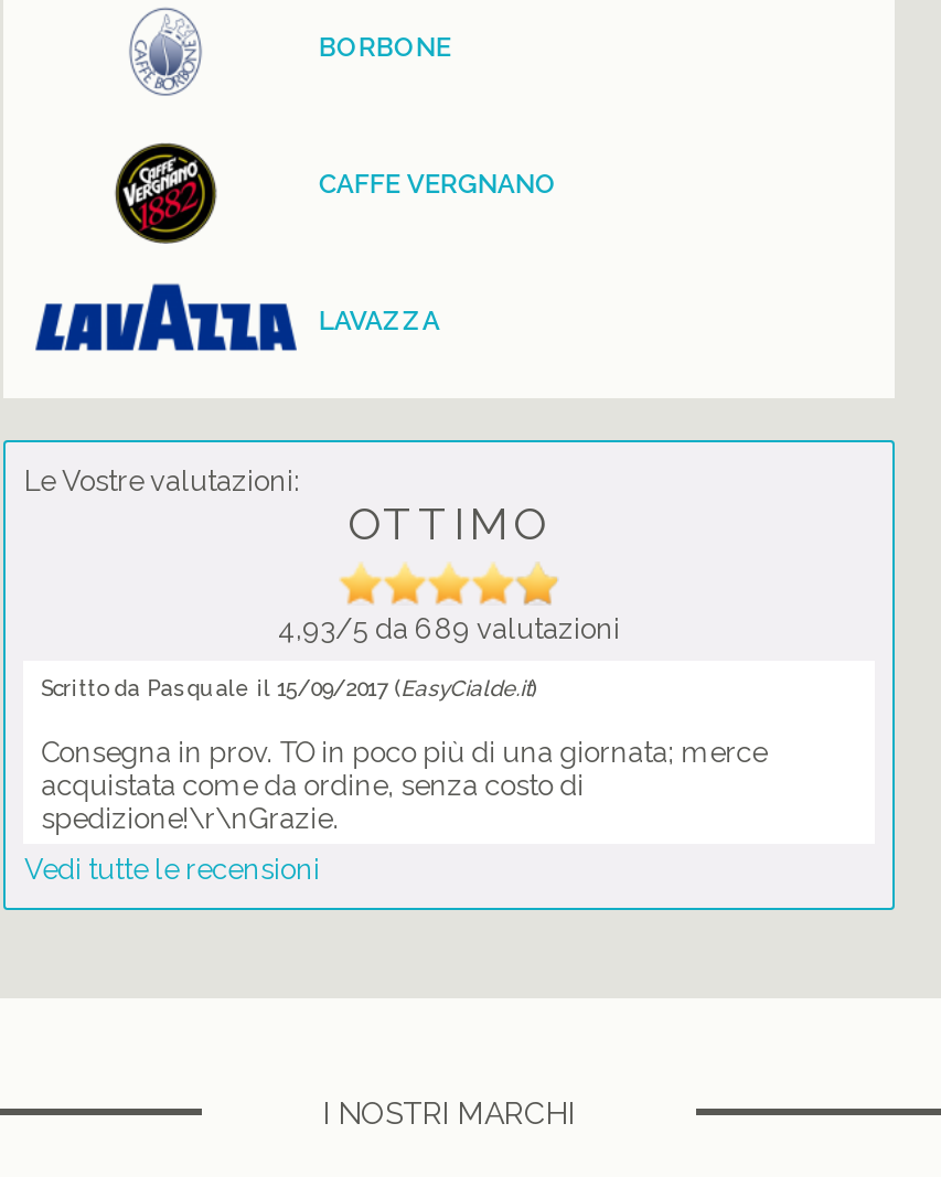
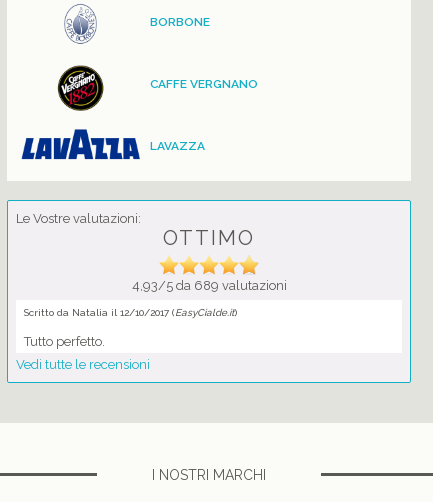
- Scritto da Pasquale il 15/09/2017 (EasyCialde.it)
+ Scritto da Natalia il 12/10/2017 (EasyCialde.it)

- Consegna in prov. TO in poco più di una giornata; merce
- acquistata come da ordine, senza costo di
- spedizione!\r\nGrazie.
+ Tutto perfetto.
